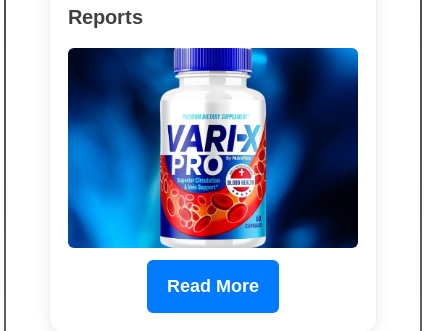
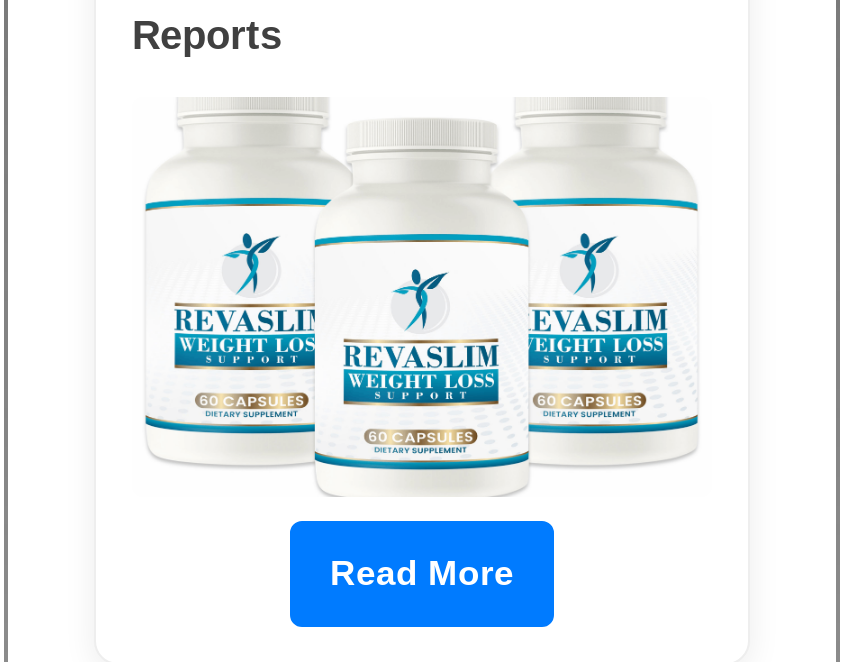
- [image]
+ [image]
